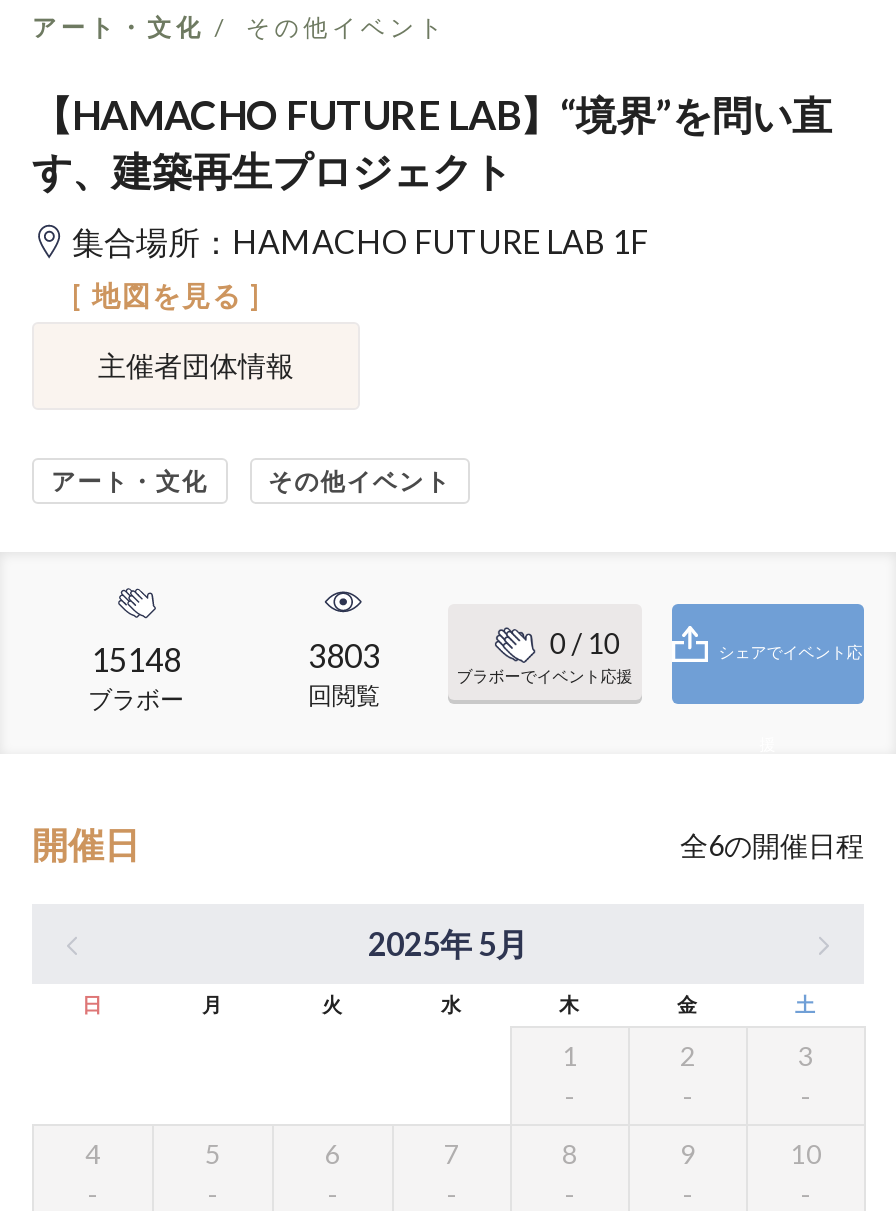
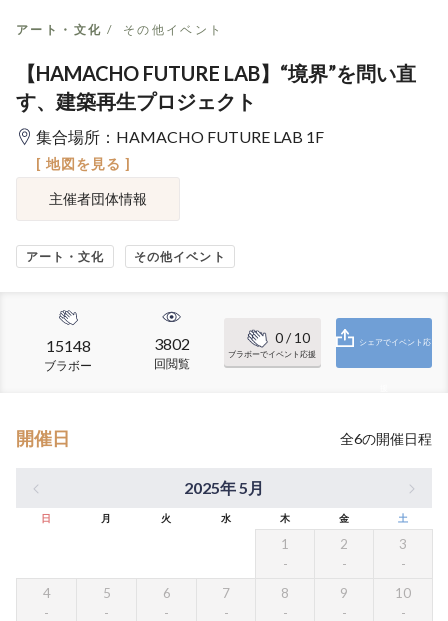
- 3803
+ 3802
